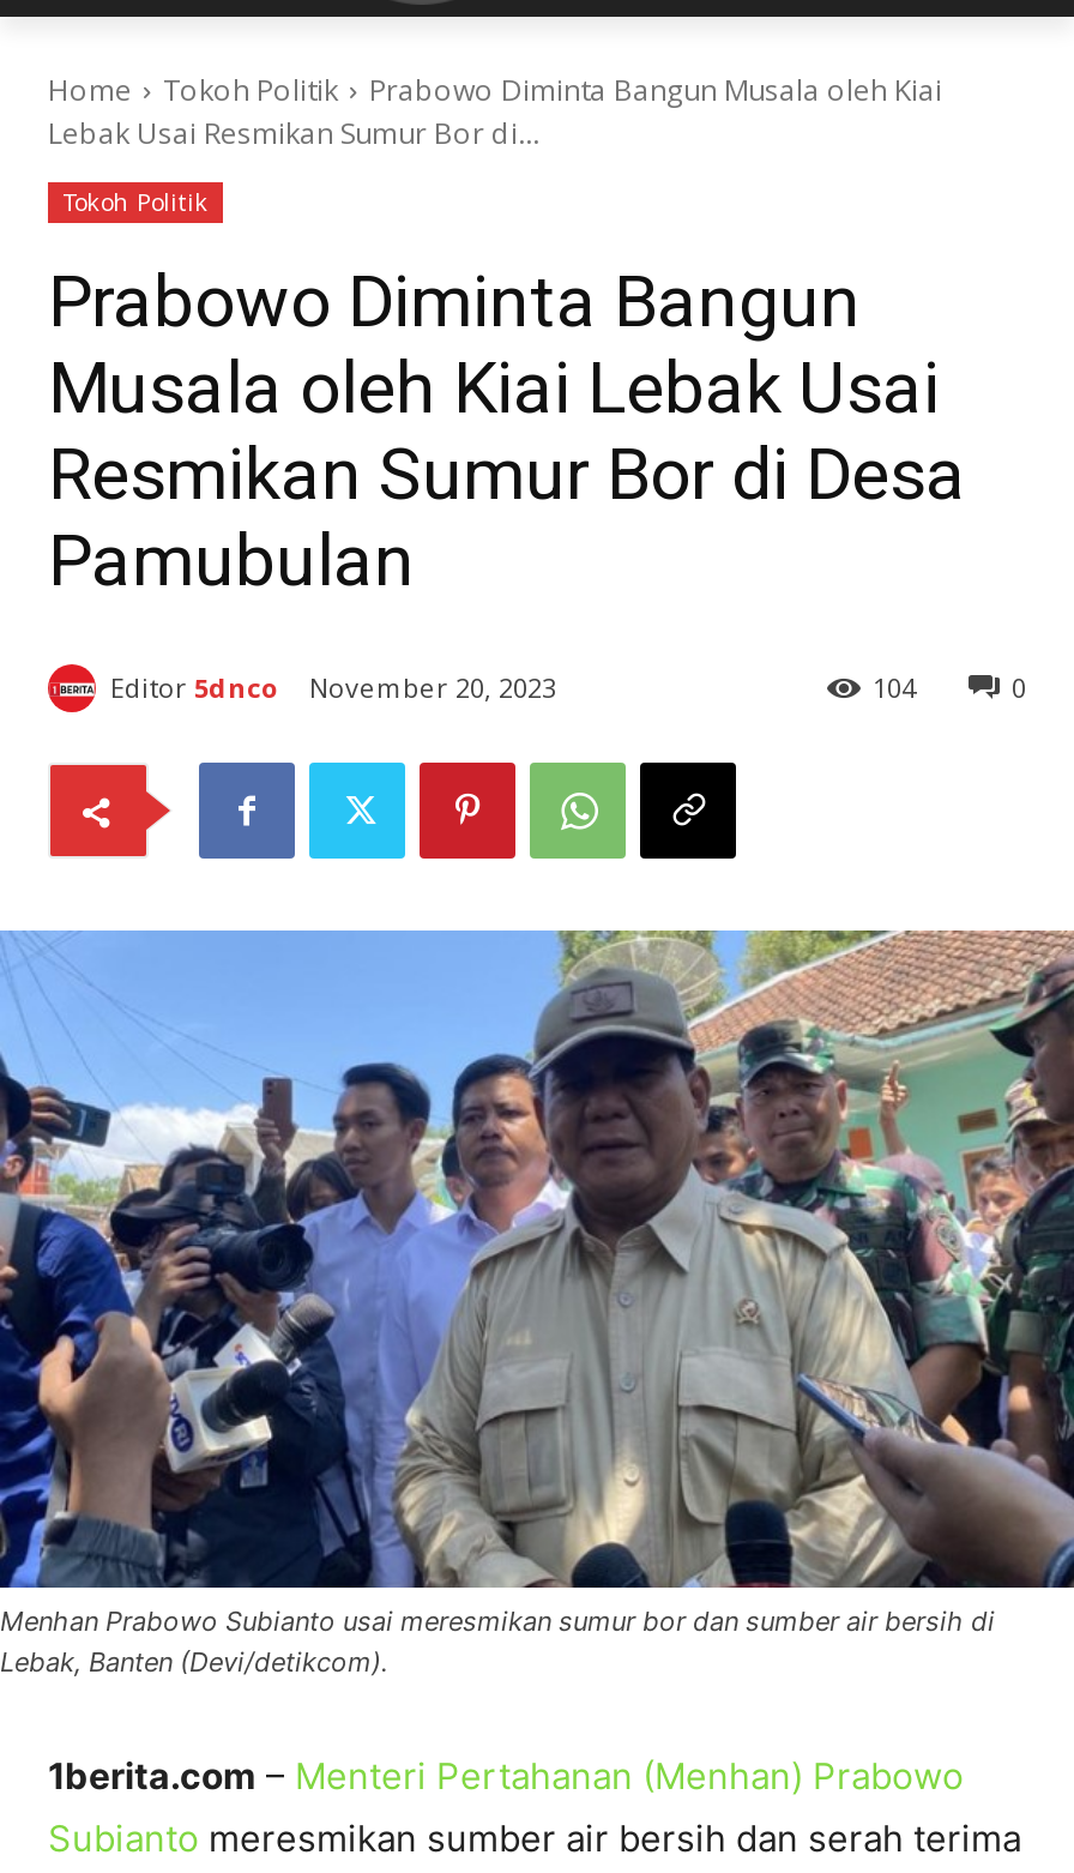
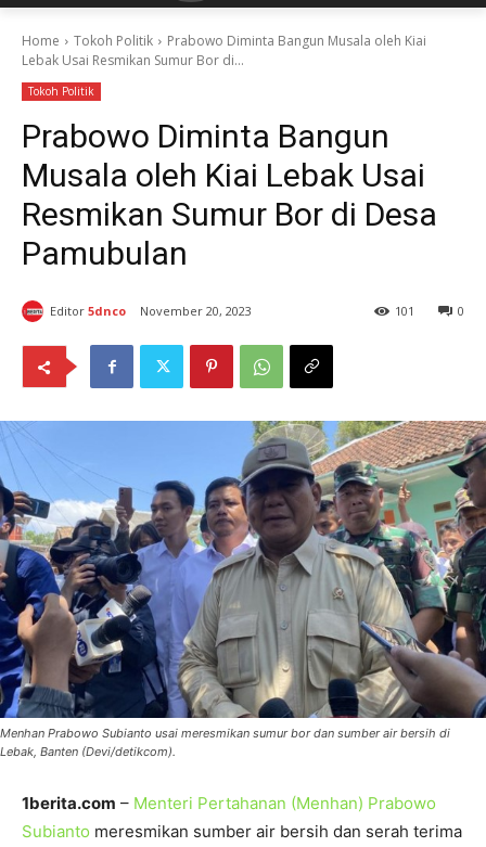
- 104
+ 101
